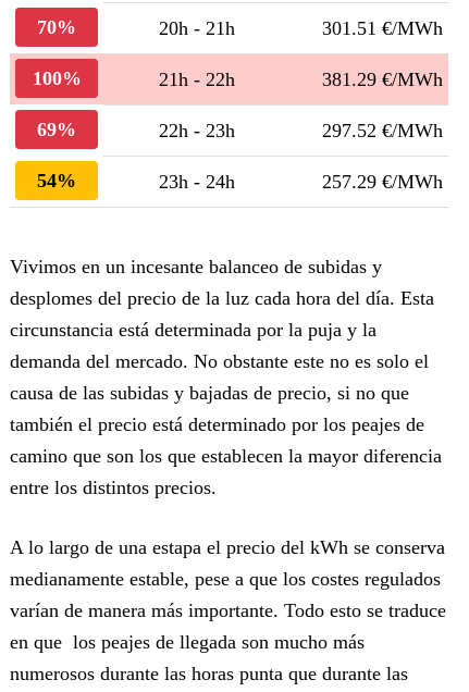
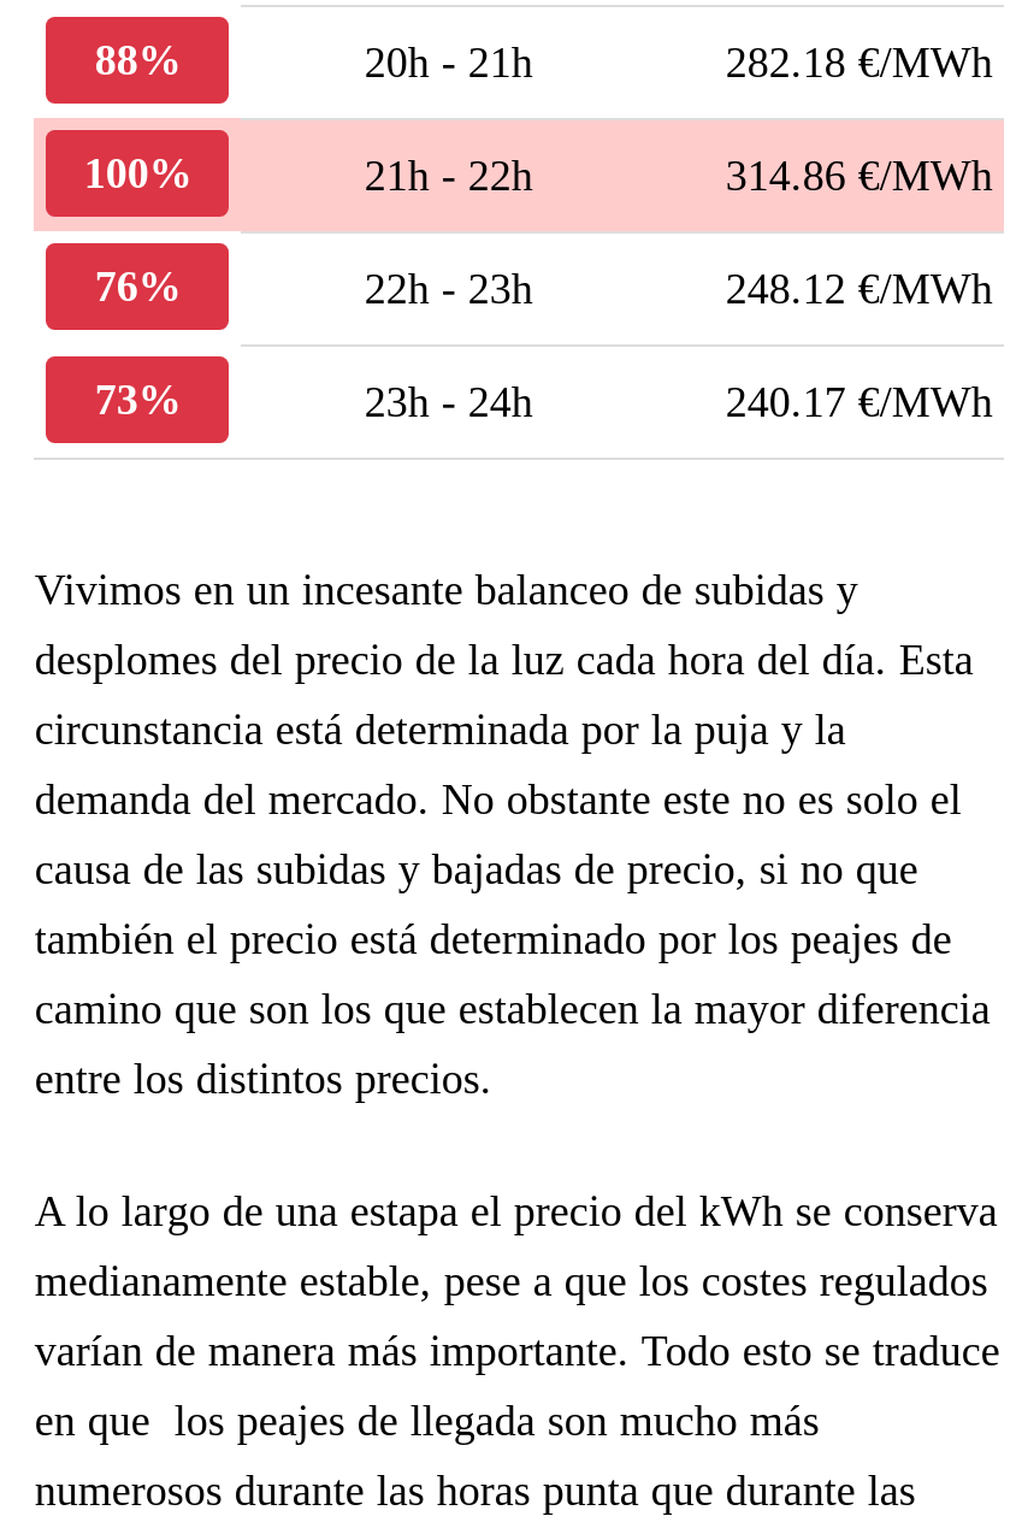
- 70%
+ 88%

- 301.51 €/MWh
+ 282.18 €/MWh

- 381.29 €/MWh
+ 314.86 €/MWh

- 69%
+ 76%

- 297.52 €/MWh
+ 248.12 €/MWh

- 54%
+ 73%

- 257.29 €/MWh
+ 240.17 €/MWh
